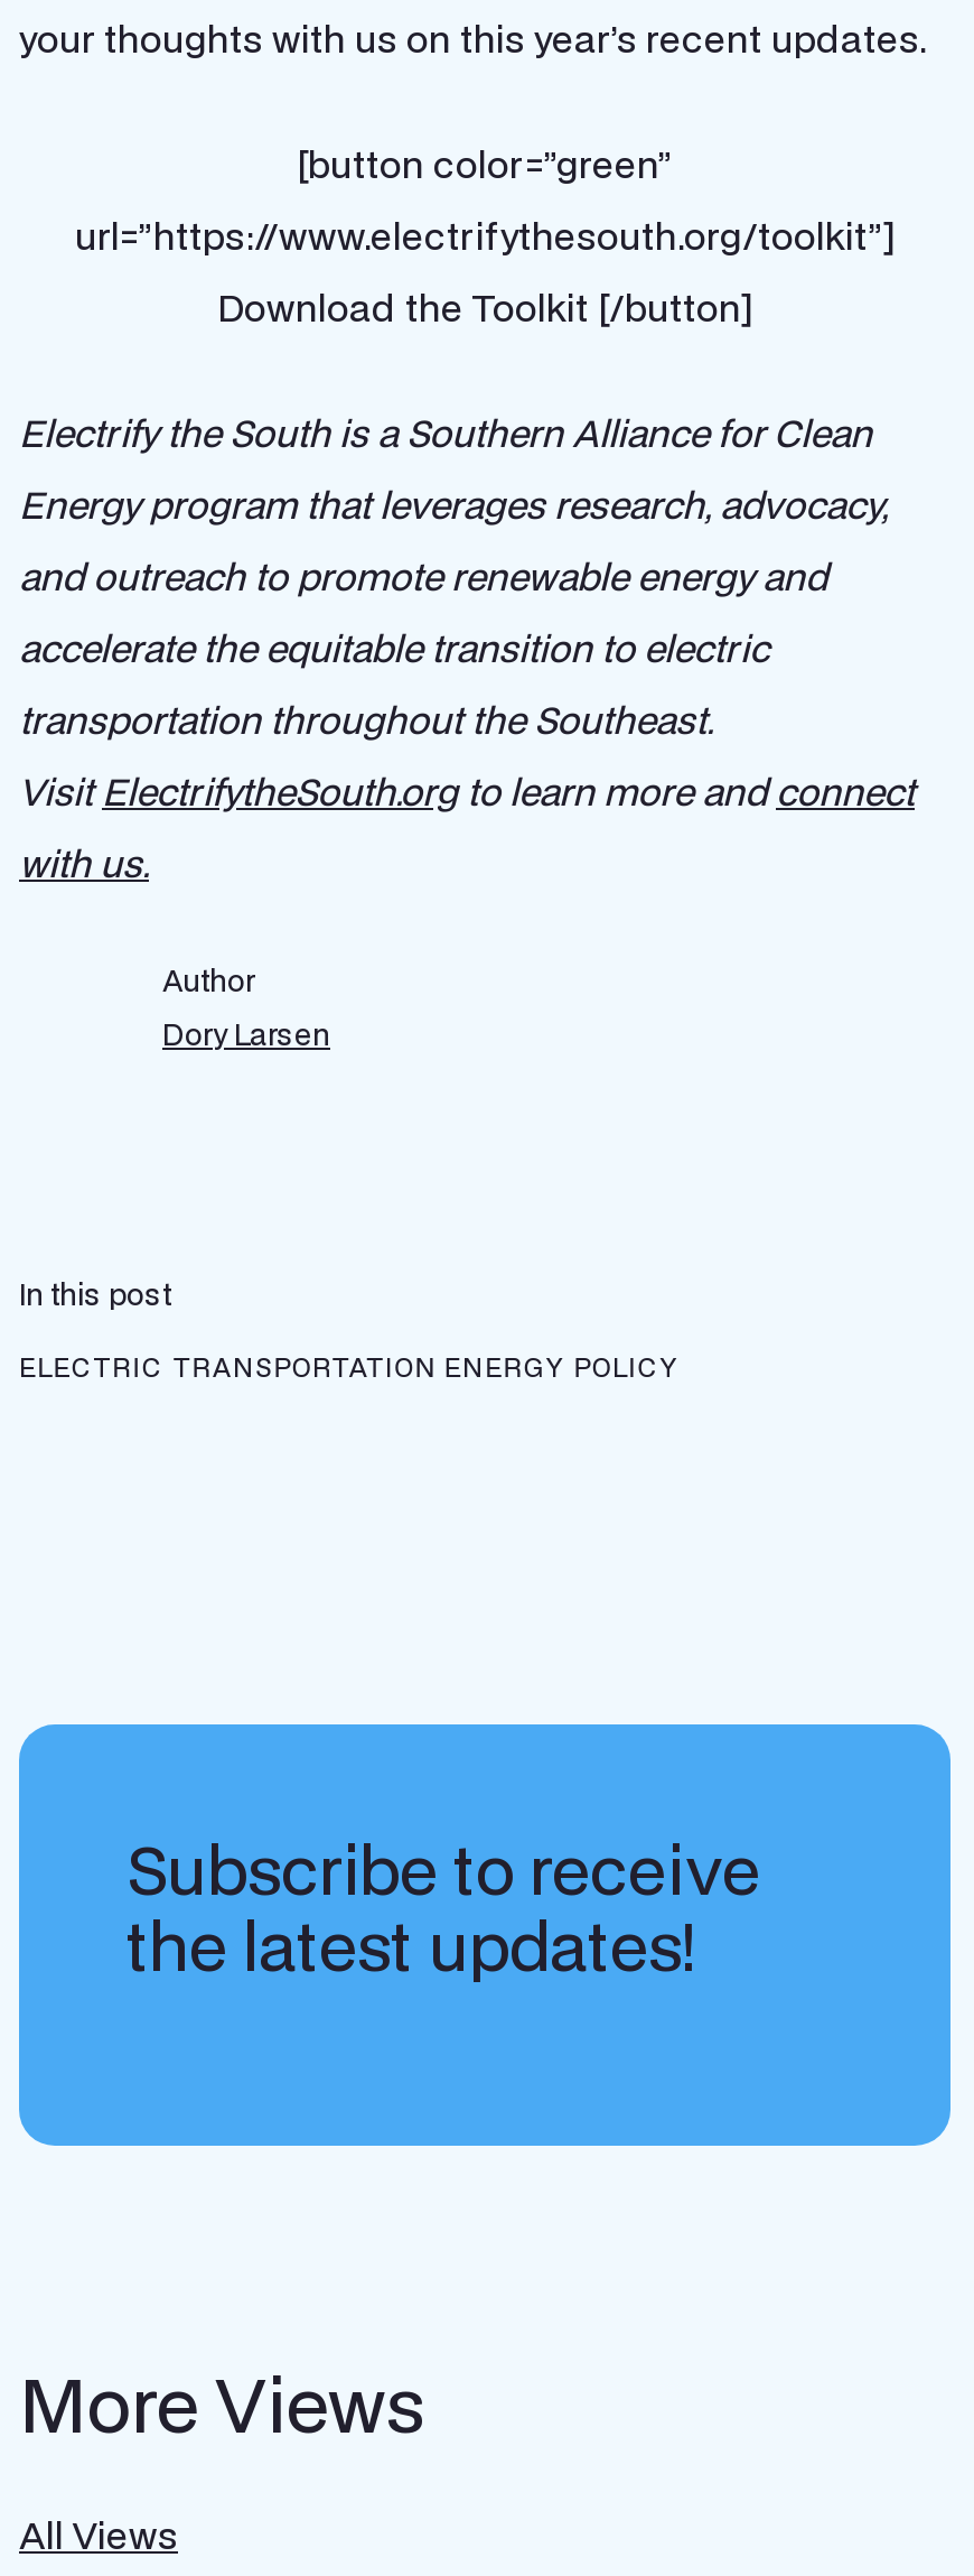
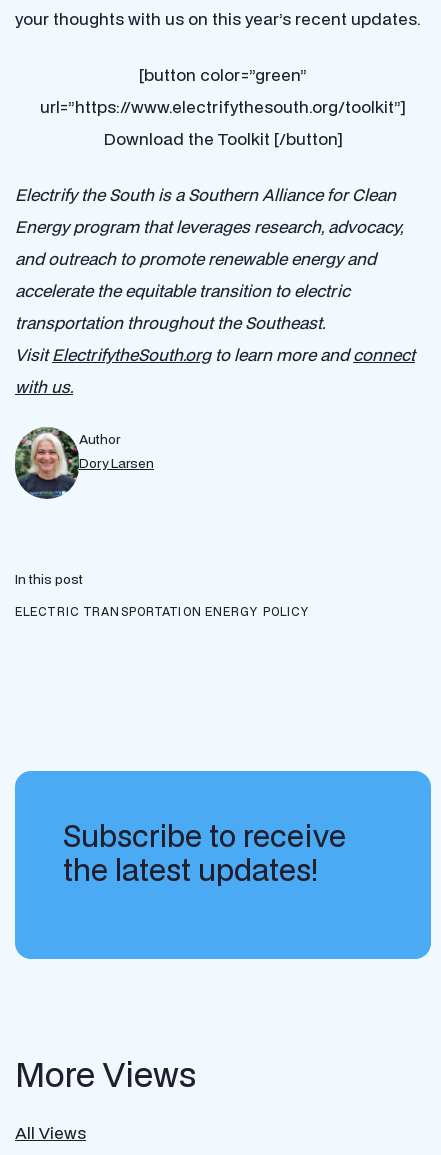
+ [image]
